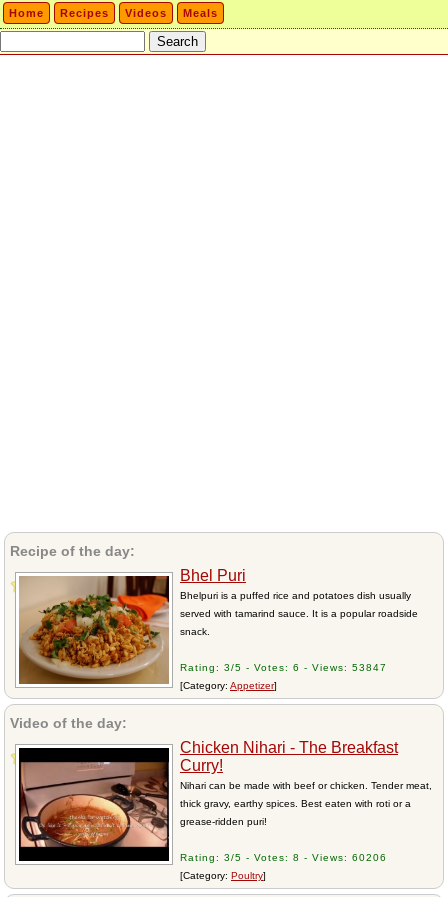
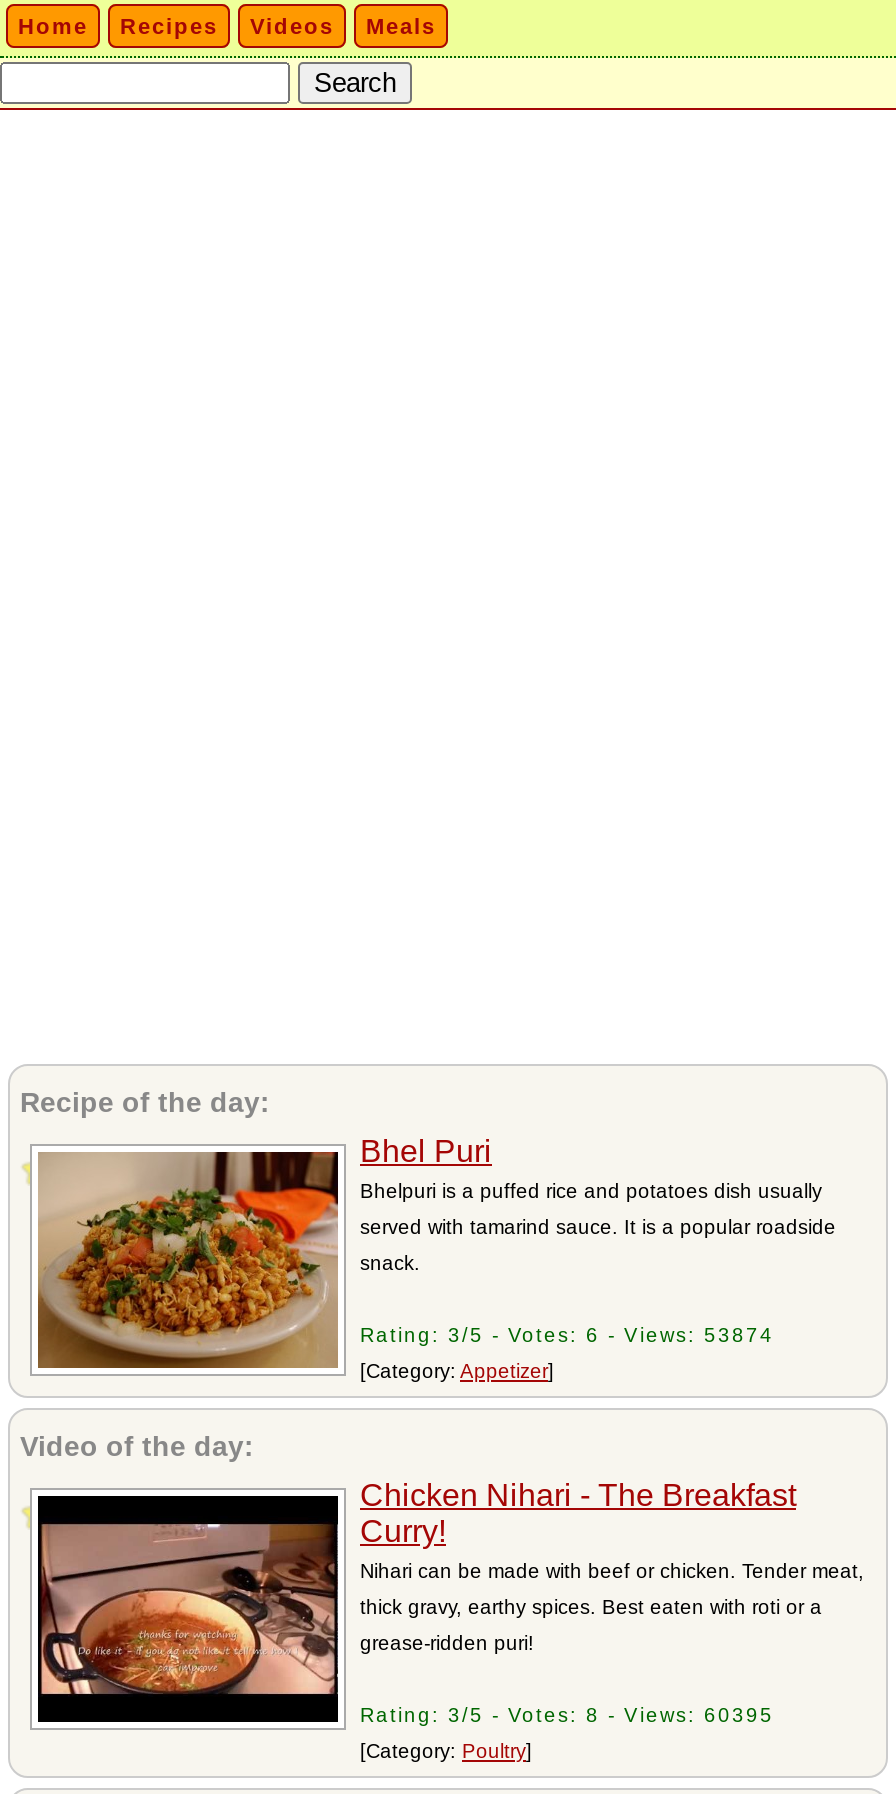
- Rating: 3/5 - Votes: 6 - Views: 53847
+ Rating: 3/5 - Votes: 6 - Views: 53874

- Rating: 3/5 - Votes: 8 - Views: 60206
+ Rating: 3/5 - Votes: 8 - Views: 60395
